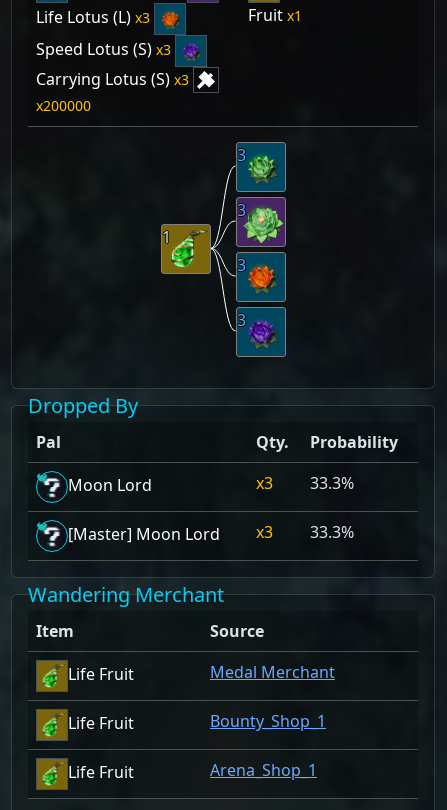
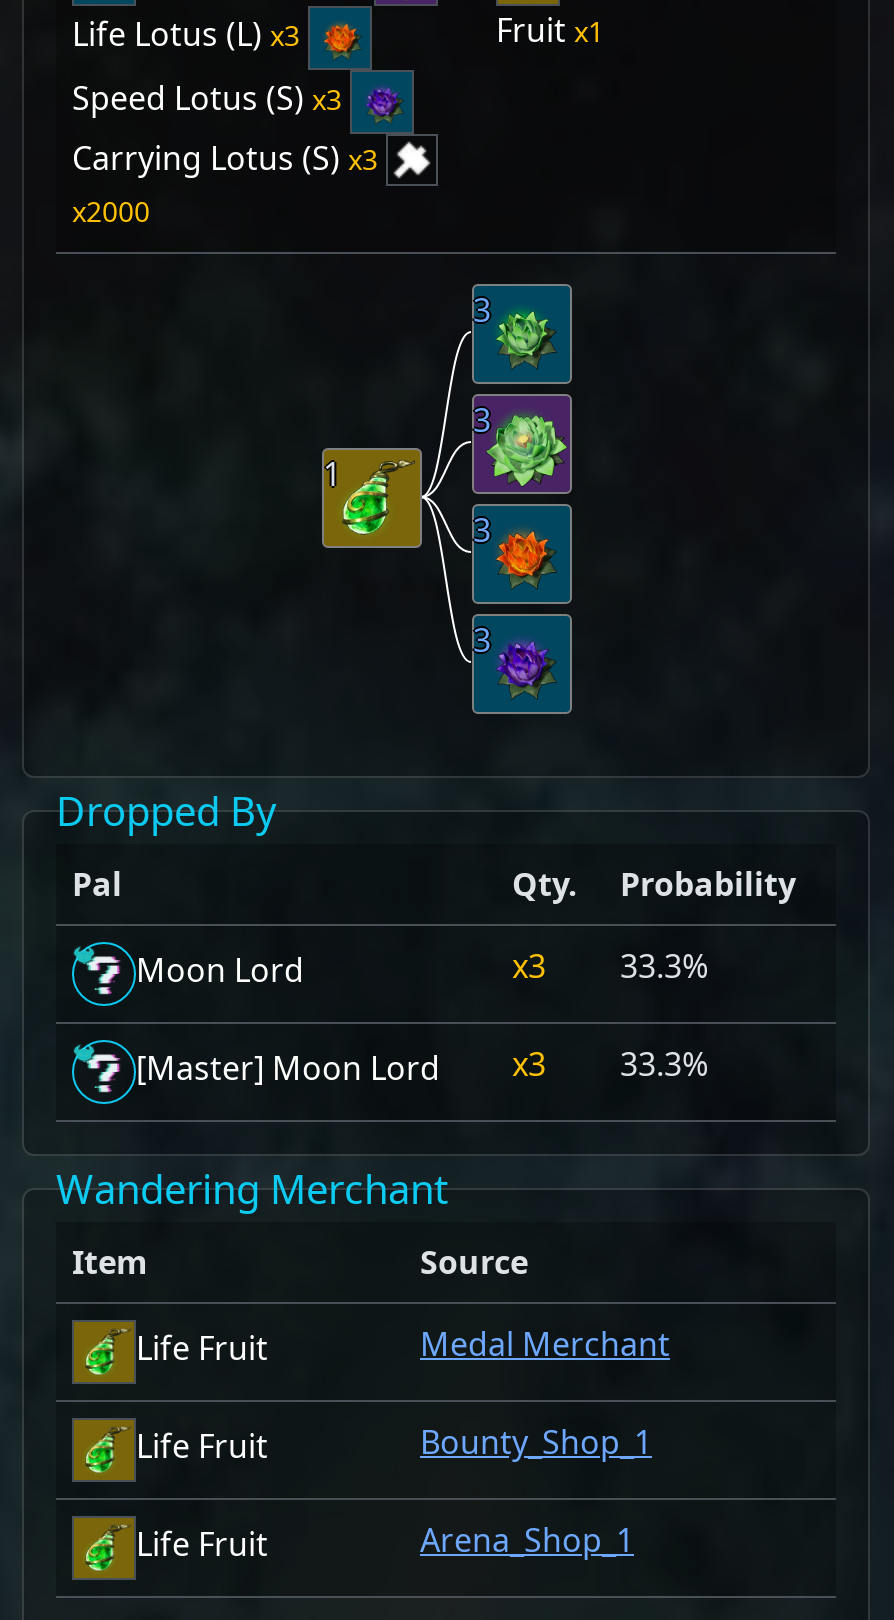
- 200000
+ 2000
